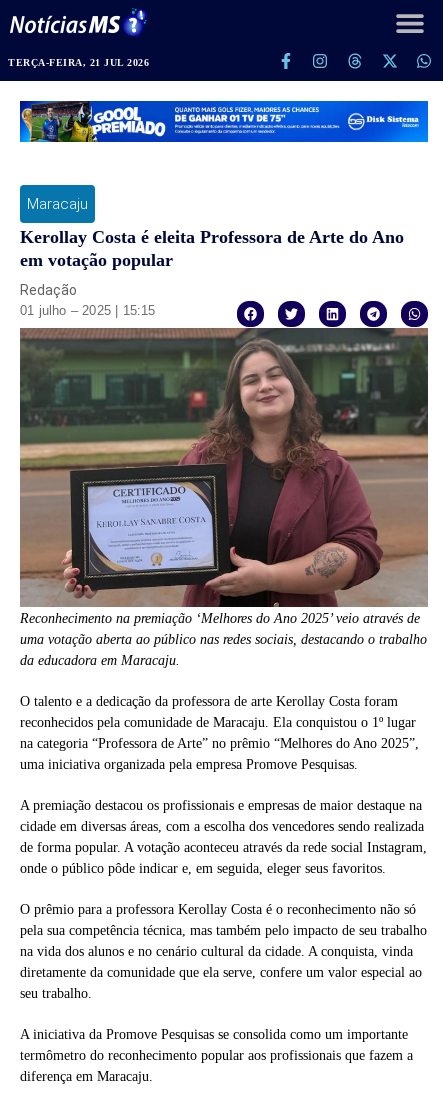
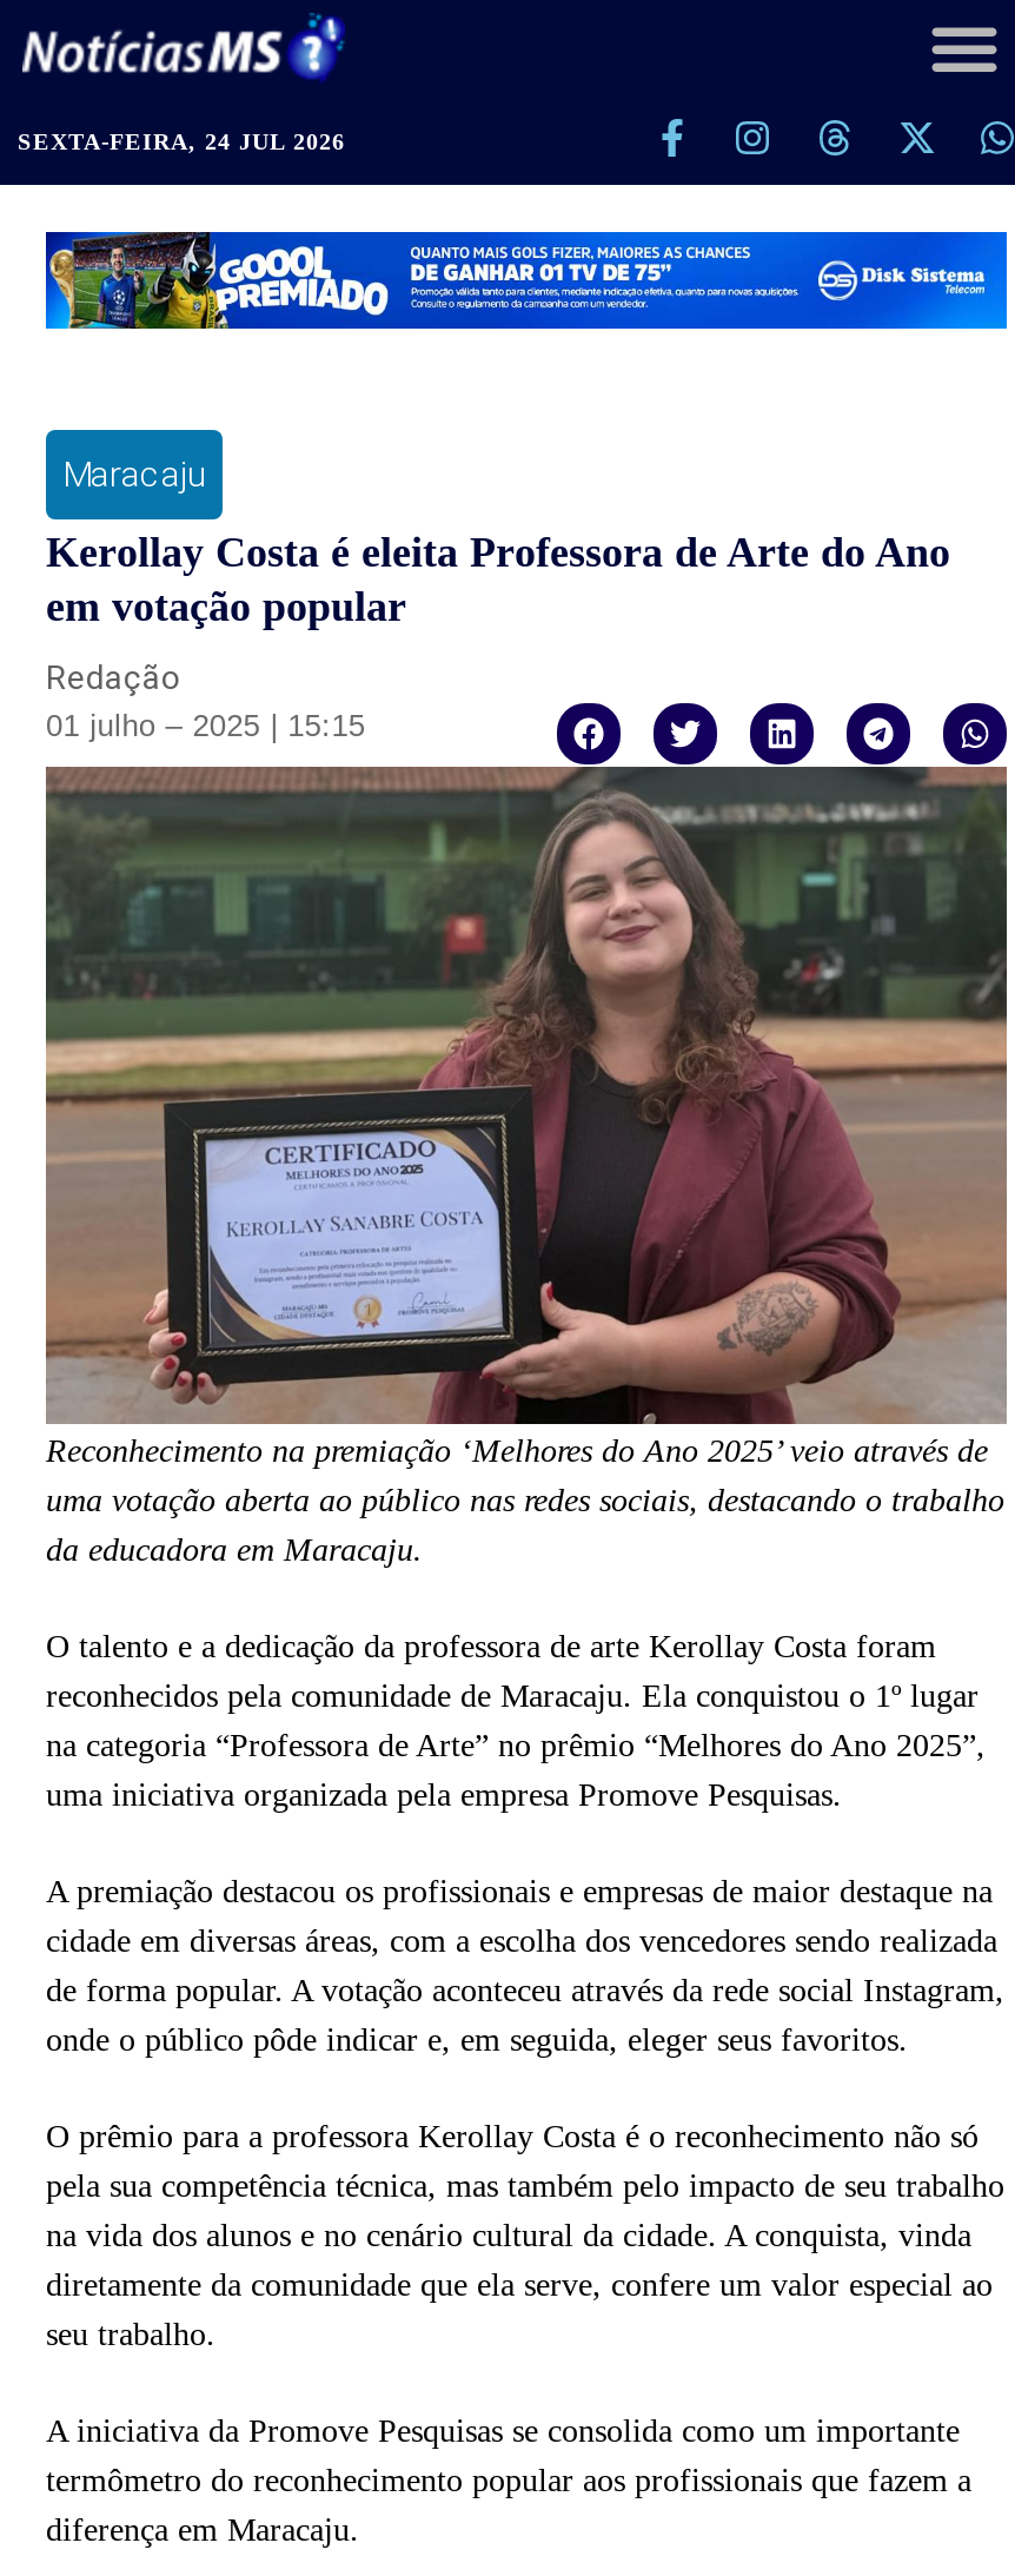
- TERÇA-FEIRA, 21 JUL 2026
+ SEXTA-FEIRA, 24 JUL 2026
